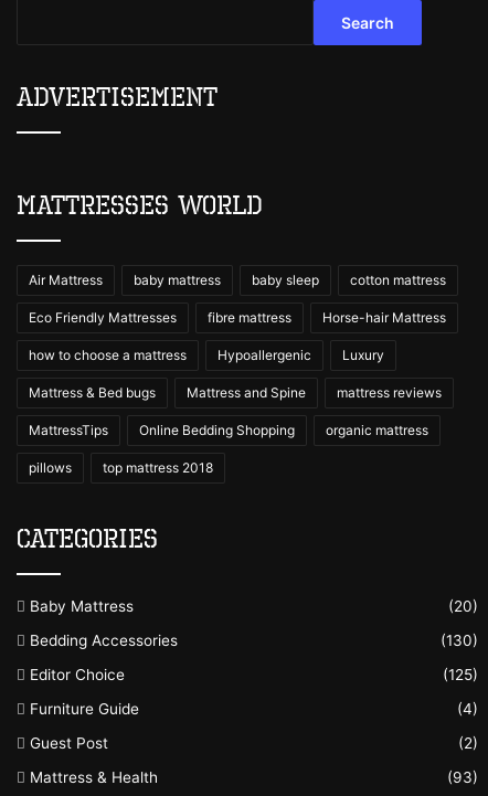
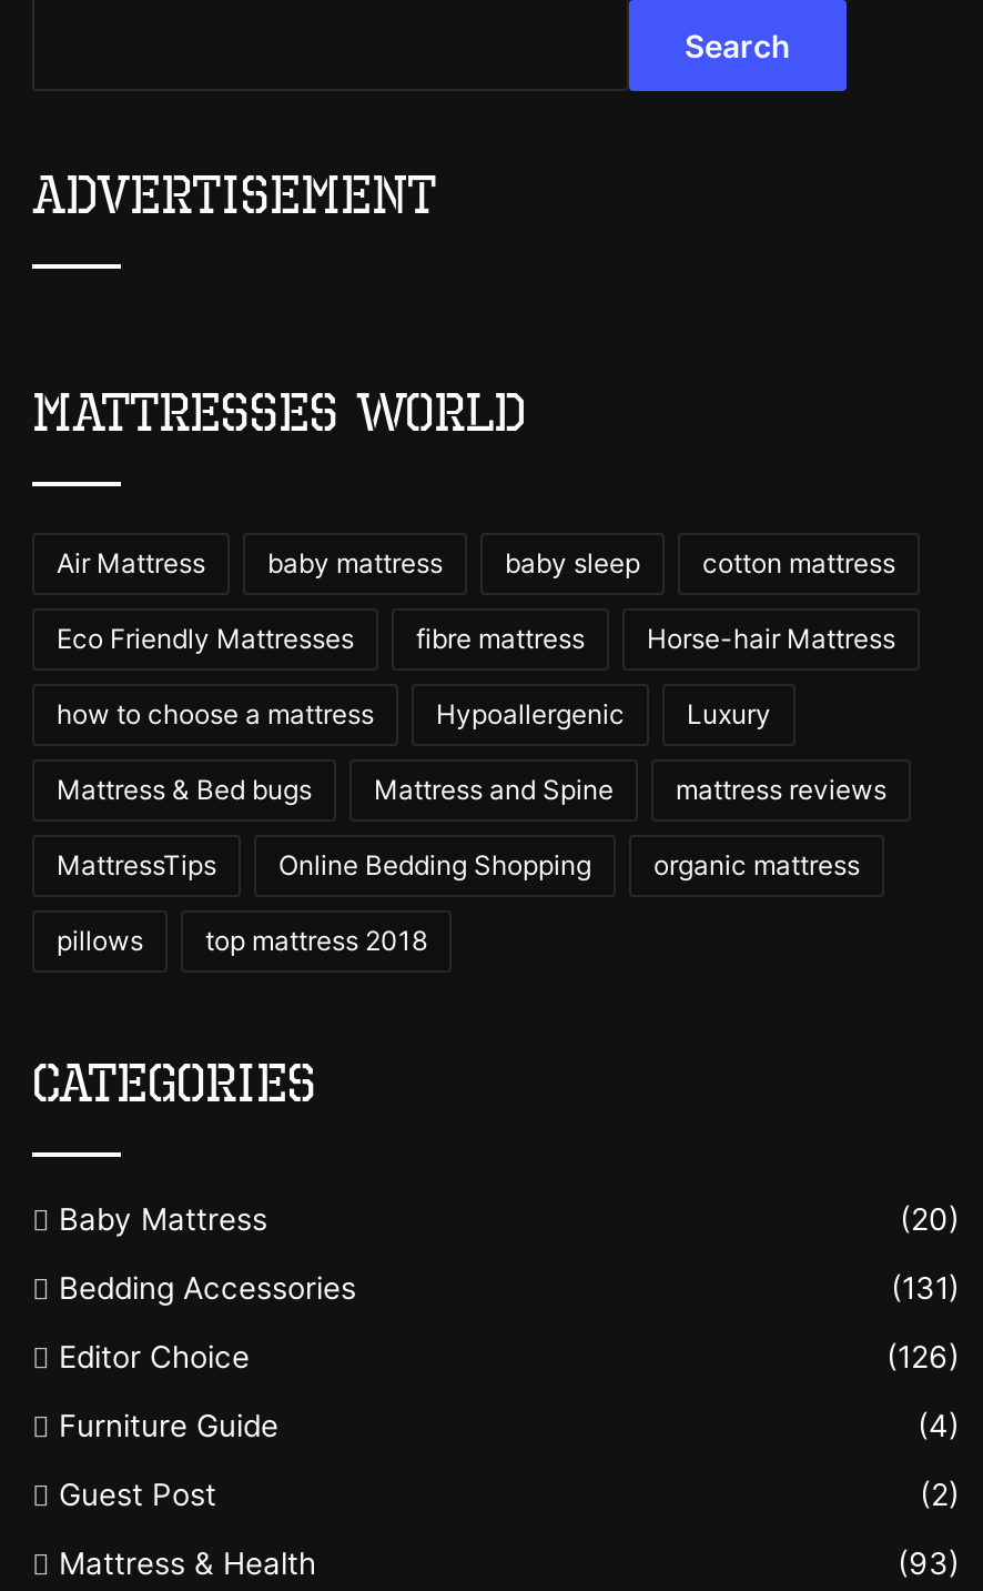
- (130)
+ (131)

- (125)
+ (126)
